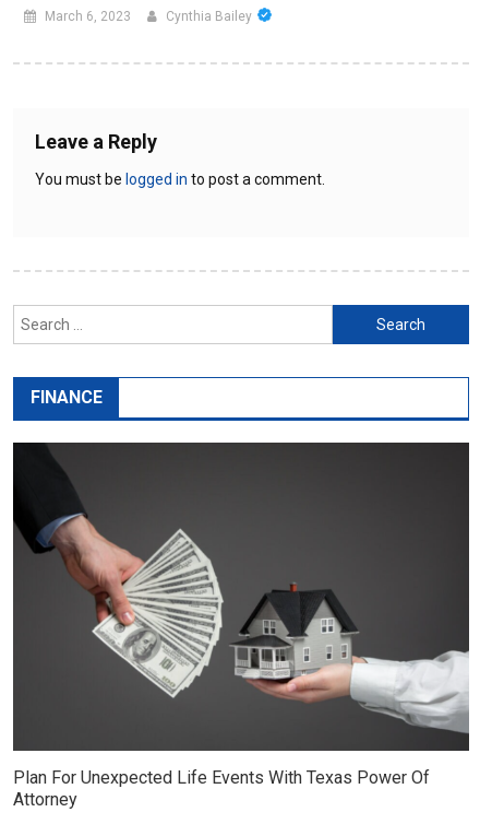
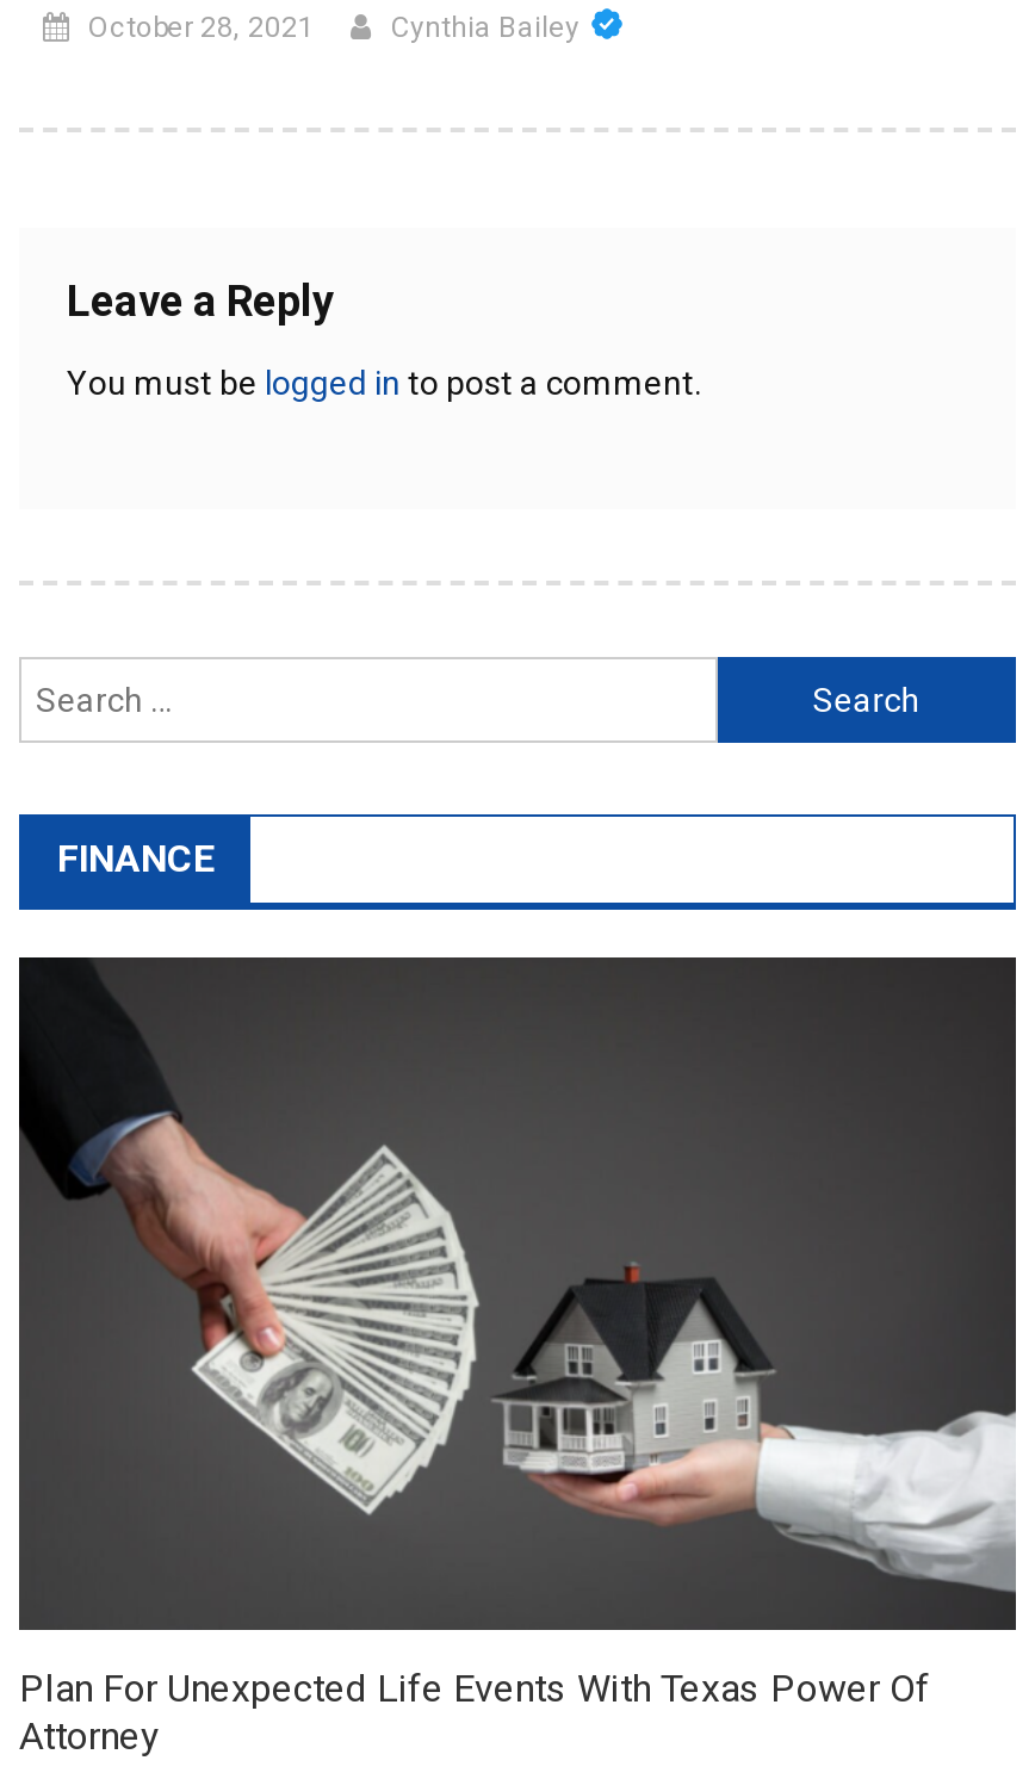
- March 6, 2023
+ October 28, 2021
